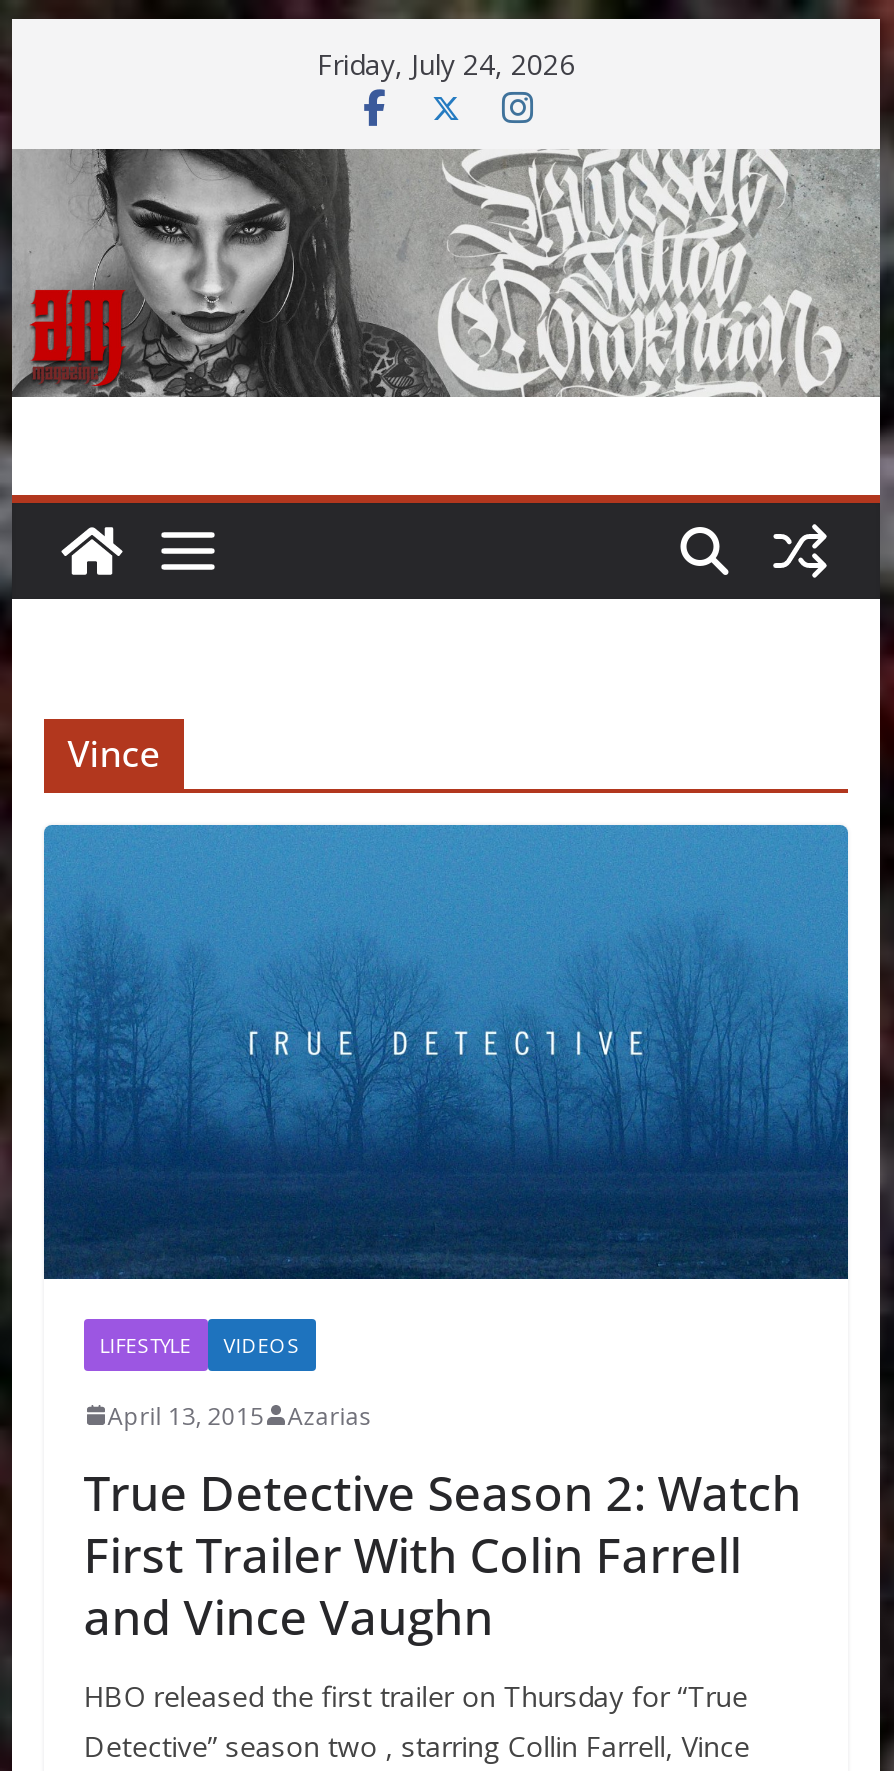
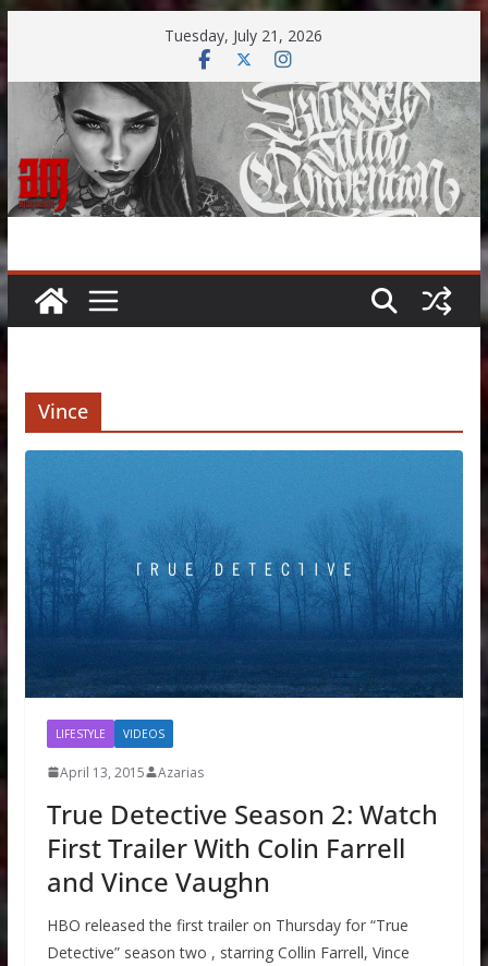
- Friday, July 24, 2026
+ Tuesday, July 21, 2026
